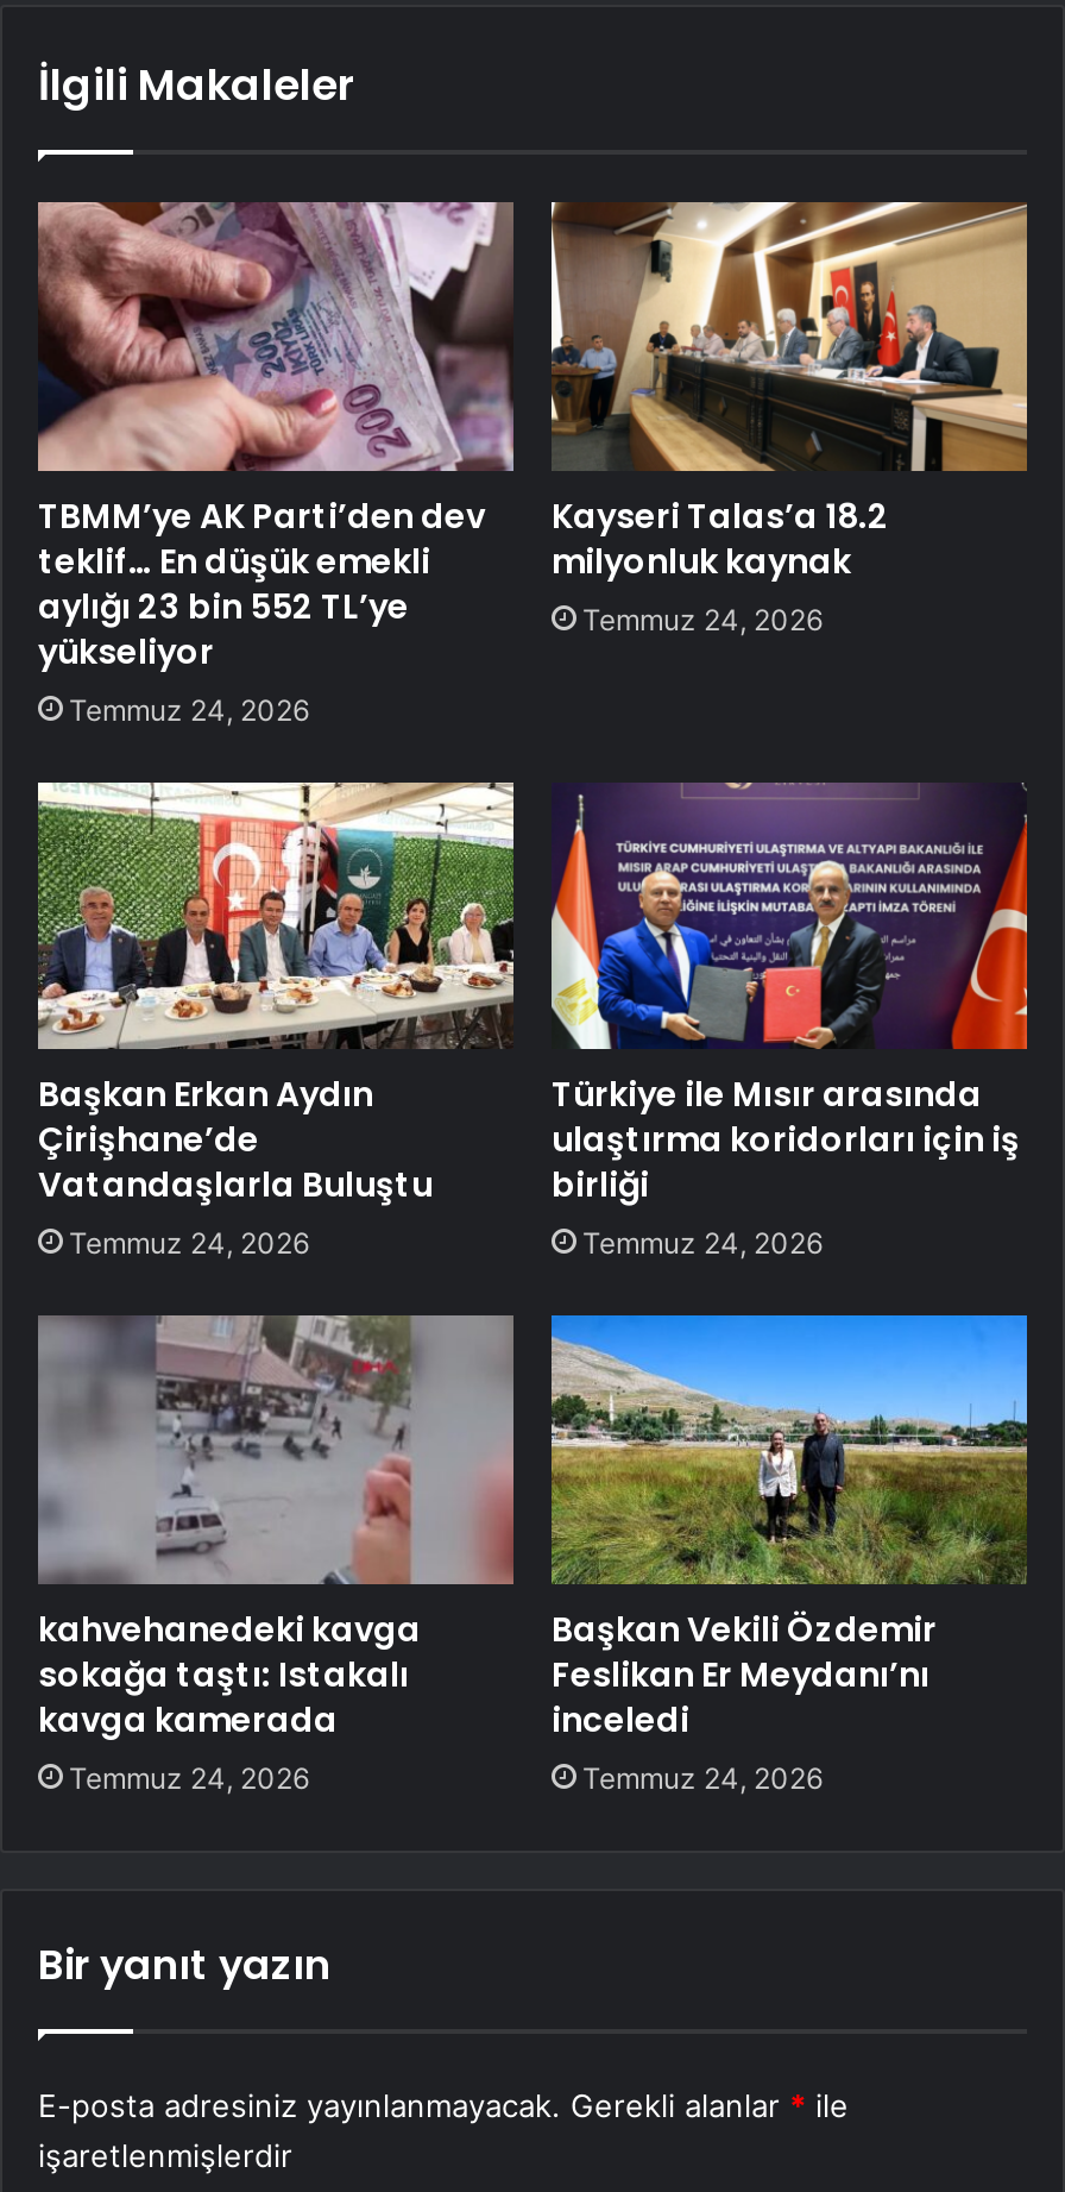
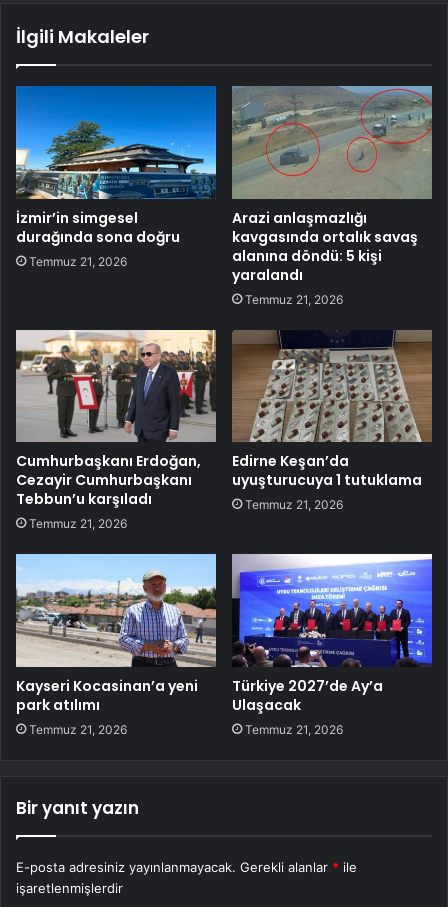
- [image]
- TBMM’ye AK Parti’den dev
- teklif… En düşük emekli
- aylığı 23 bin 552 TL’ye
- yükseliyor
- Temmuz 24, 2026
+ [image]
+ İzmir’in simgesel
+ durağında sona doğru
+ Temmuz 21, 2026

- [image]
- Kayseri Talas’a 18.2
- milyonluk kaynak
- Temmuz 24, 2026
+ [image]
+ Arazi anlaşmazlığı
+ kavgasında ortalık savaş
+ alanına döndü: 5 kişi
+ yaralandı
+ Temmuz 21, 2026

- [image]
- Başkan Erkan Aydın
- Çirişhane’de
- Vatandaşlarla Buluştu
- Temmuz 24, 2026
+ [image]
+ Cumhurbaşkanı Erdoğan,
+ Cezayir Cumhurbaşkanı
+ Tebbun’u karşıladı
+ Temmuz 21, 2026

- [image]
- Türkiye ile Mısır arasında
- ulaştırma koridorları için iş
- birliği
- Temmuz 24, 2026
+ [image]
+ Edirne Keşan’da
+ uyuşturucuya 1 tutuklama
+ Temmuz 21, 2026

- [image]
- kahvehanedeki kavga
- sokağa taştı: Istakalı
- kavga kamerada
- Temmuz 24, 2026
+ [image]
+ Kayseri Kocasinan’a yeni
+ park atılımı
+ Temmuz 21, 2026

- [image]
- Başkan Vekili Özdemir
- Feslikan Er Meydanı’nı
- inceledi
- Temmuz 24, 2026
+ [image]
+ Türkiye 2027’de Ay’a
+ Ulaşacak
+ Temmuz 21, 2026
